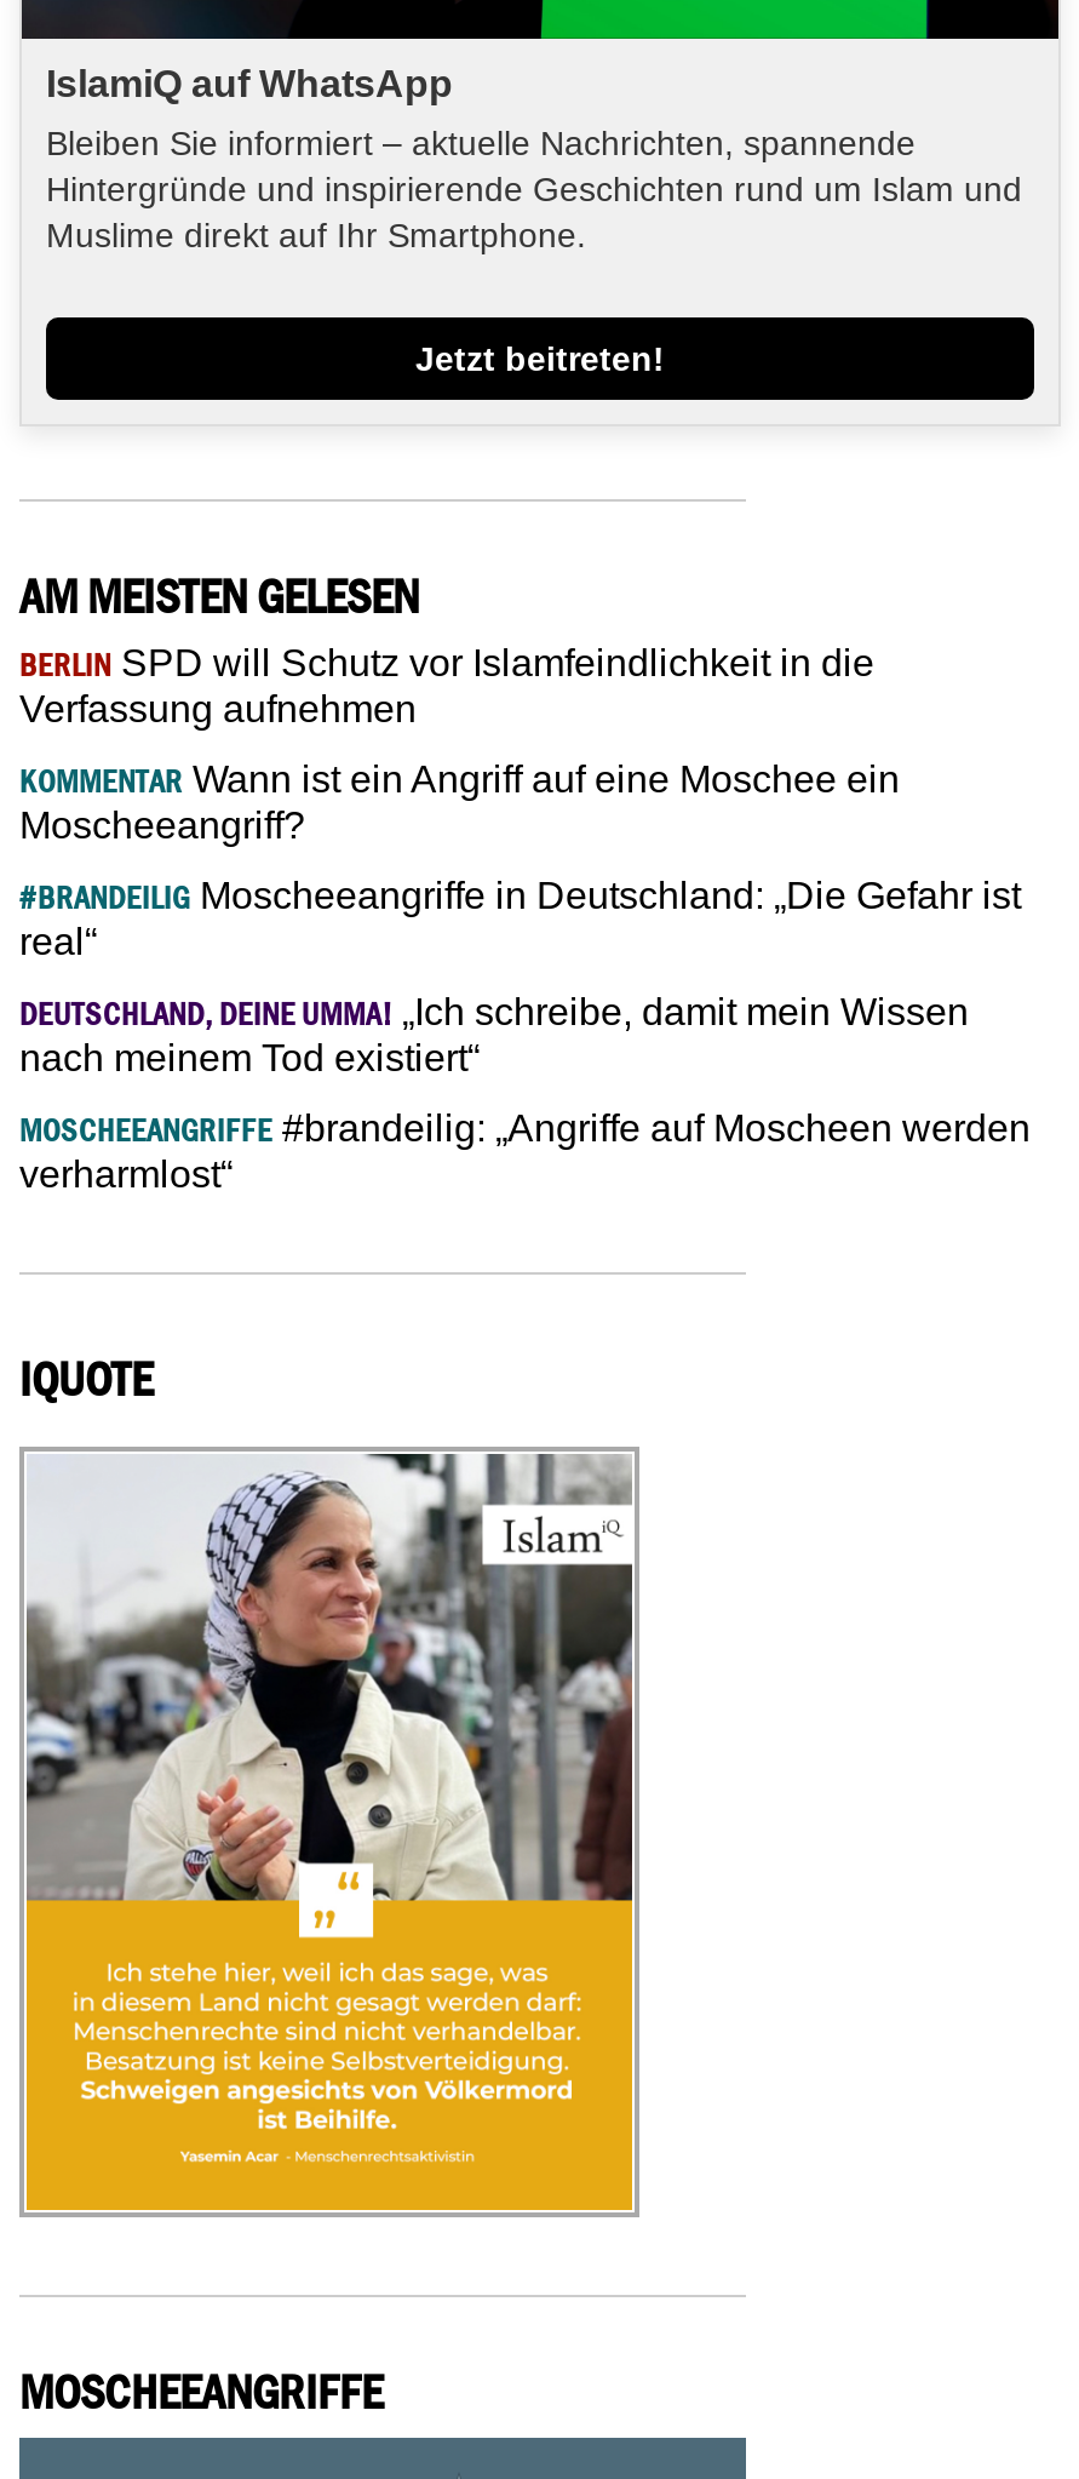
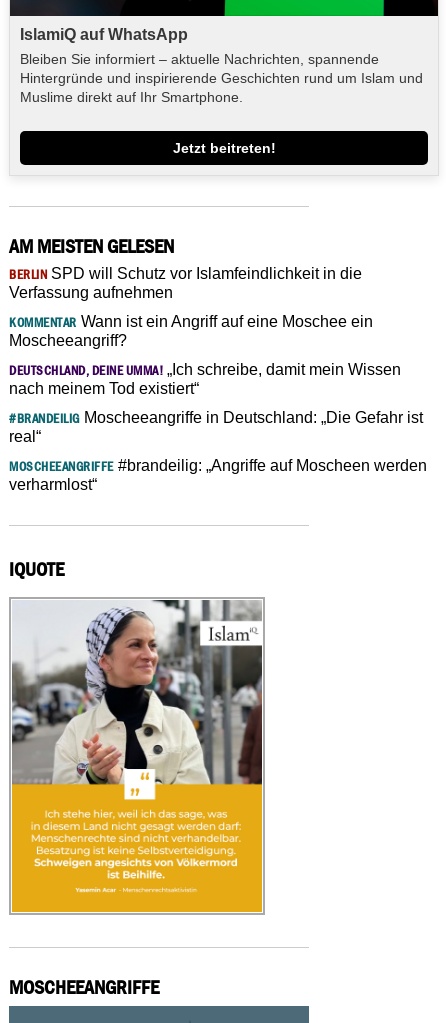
moved down: #BRANDEILIG Moscheeangriffe in Deutschland: „Die Gefahr ist | real“

moved up: DEUTSCHLAND, DEINE UMMA! „Ich schreibe, damit mein Wissen | nach meinem Tod existiert“
